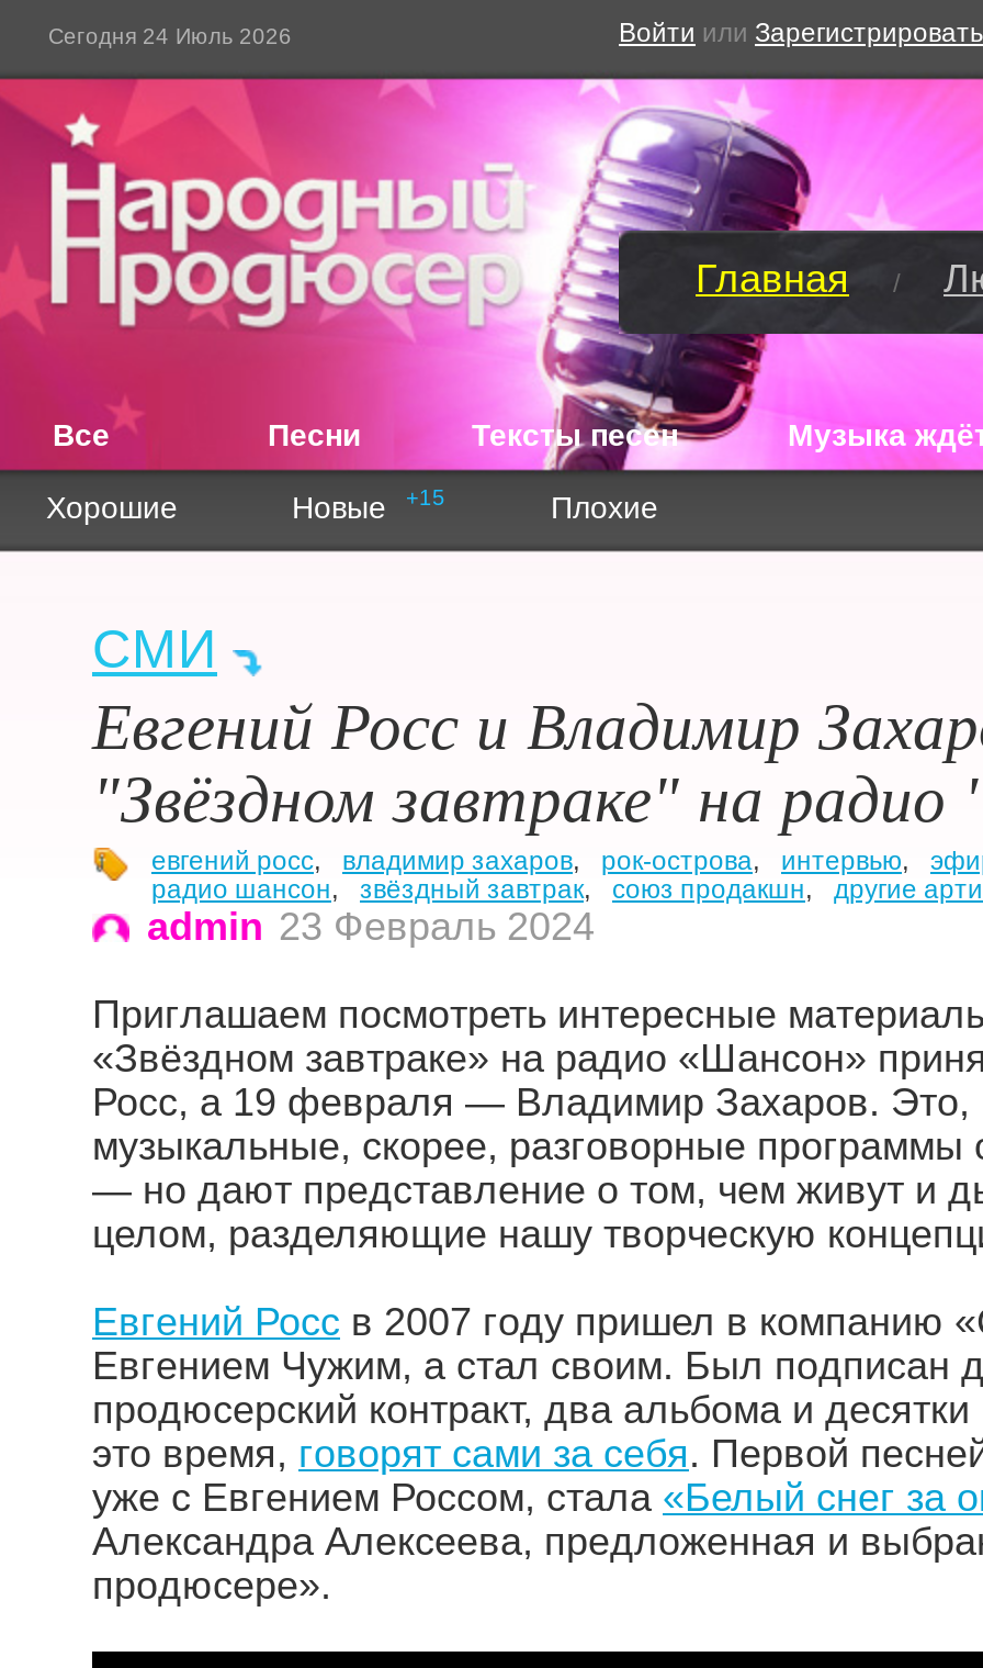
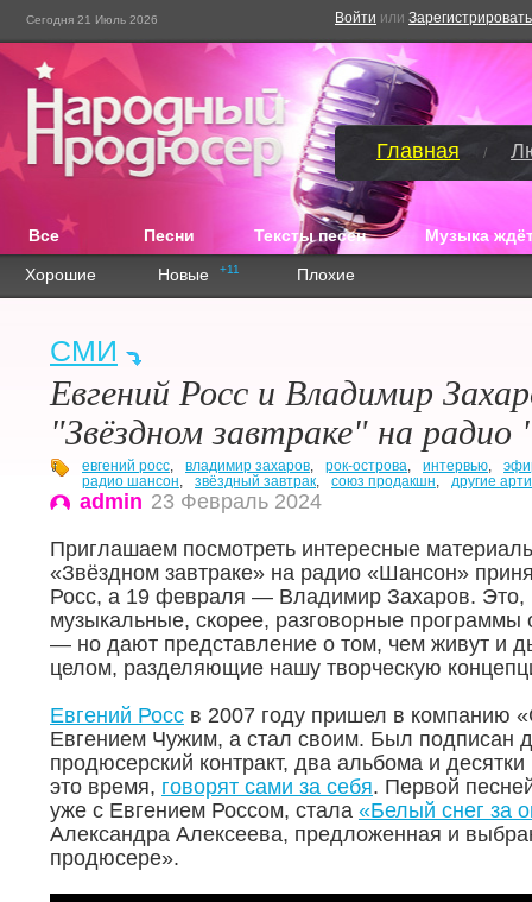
- Сегодня 24 Июль 2026
+ Сегодня 21 Июль 2026

- Новые +15
+ Новые +11
